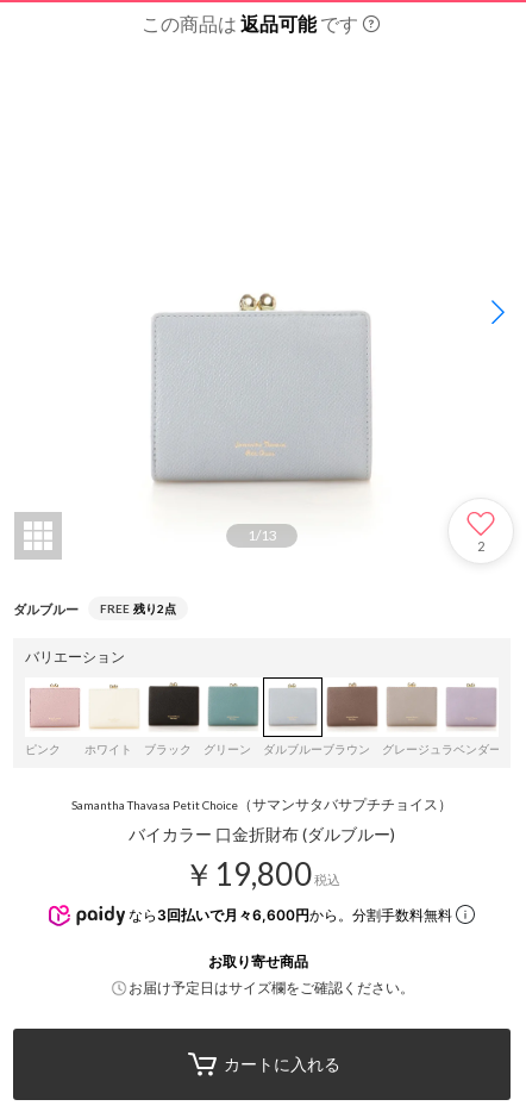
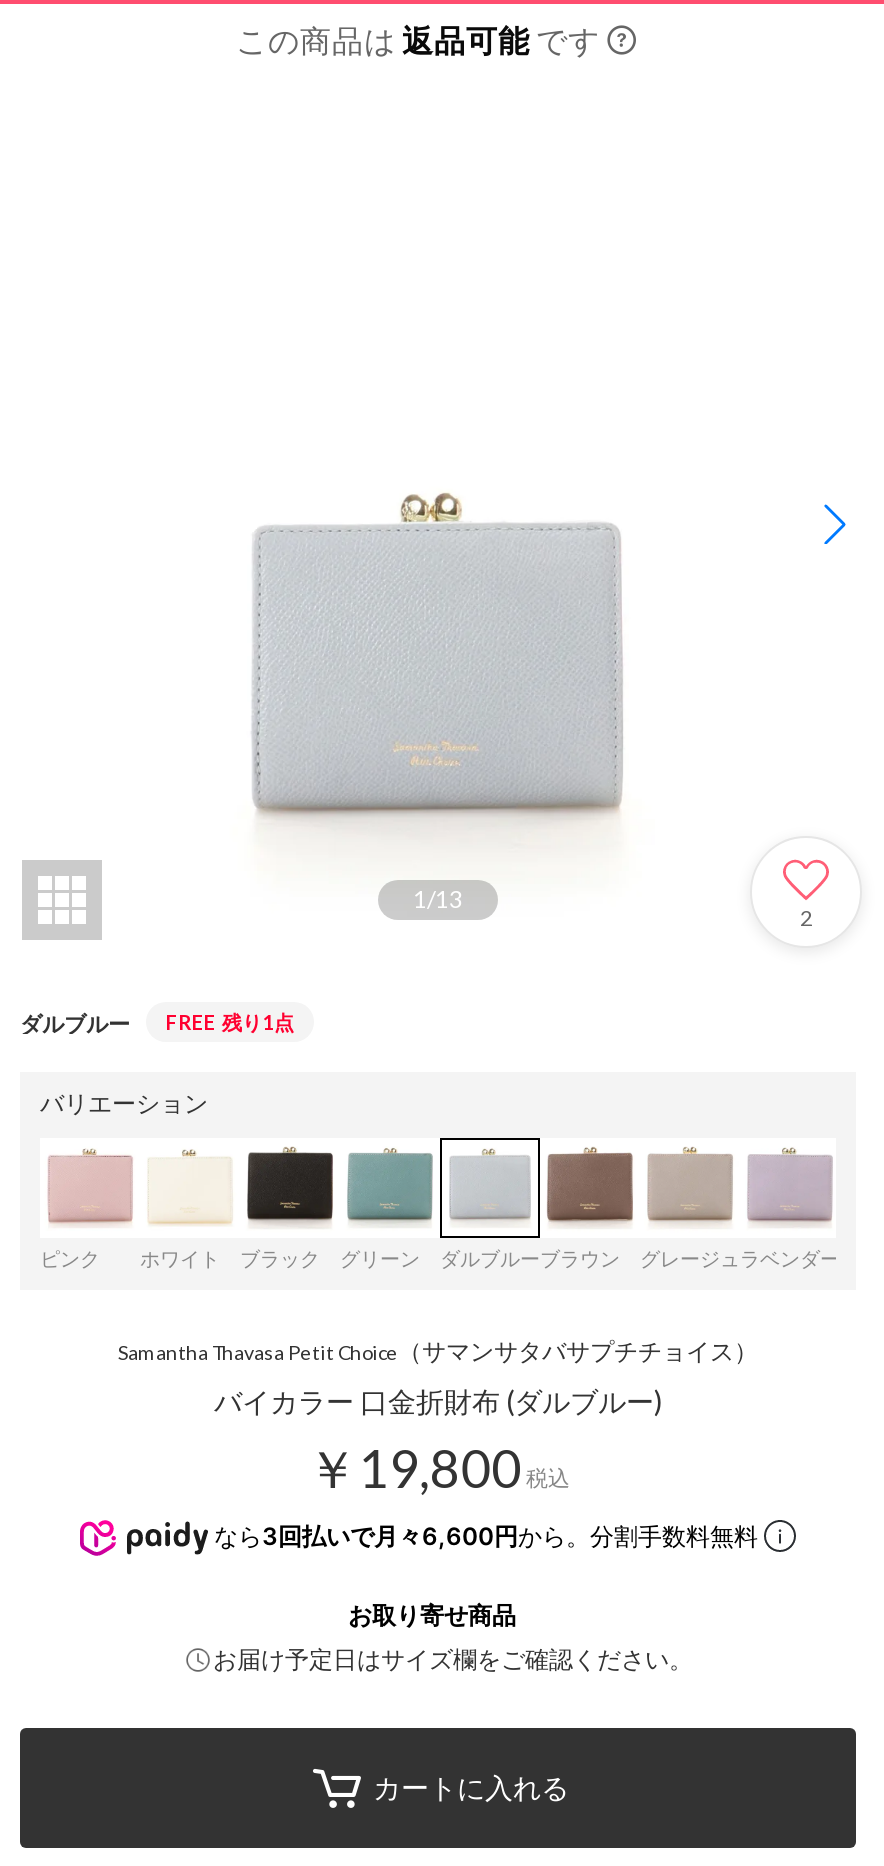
- ダルブルー FREE 残り2点
+ ダルブルー FREE 残り1点
